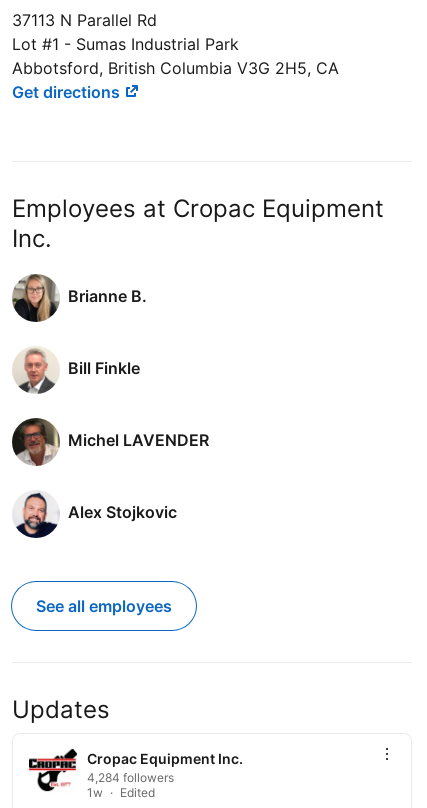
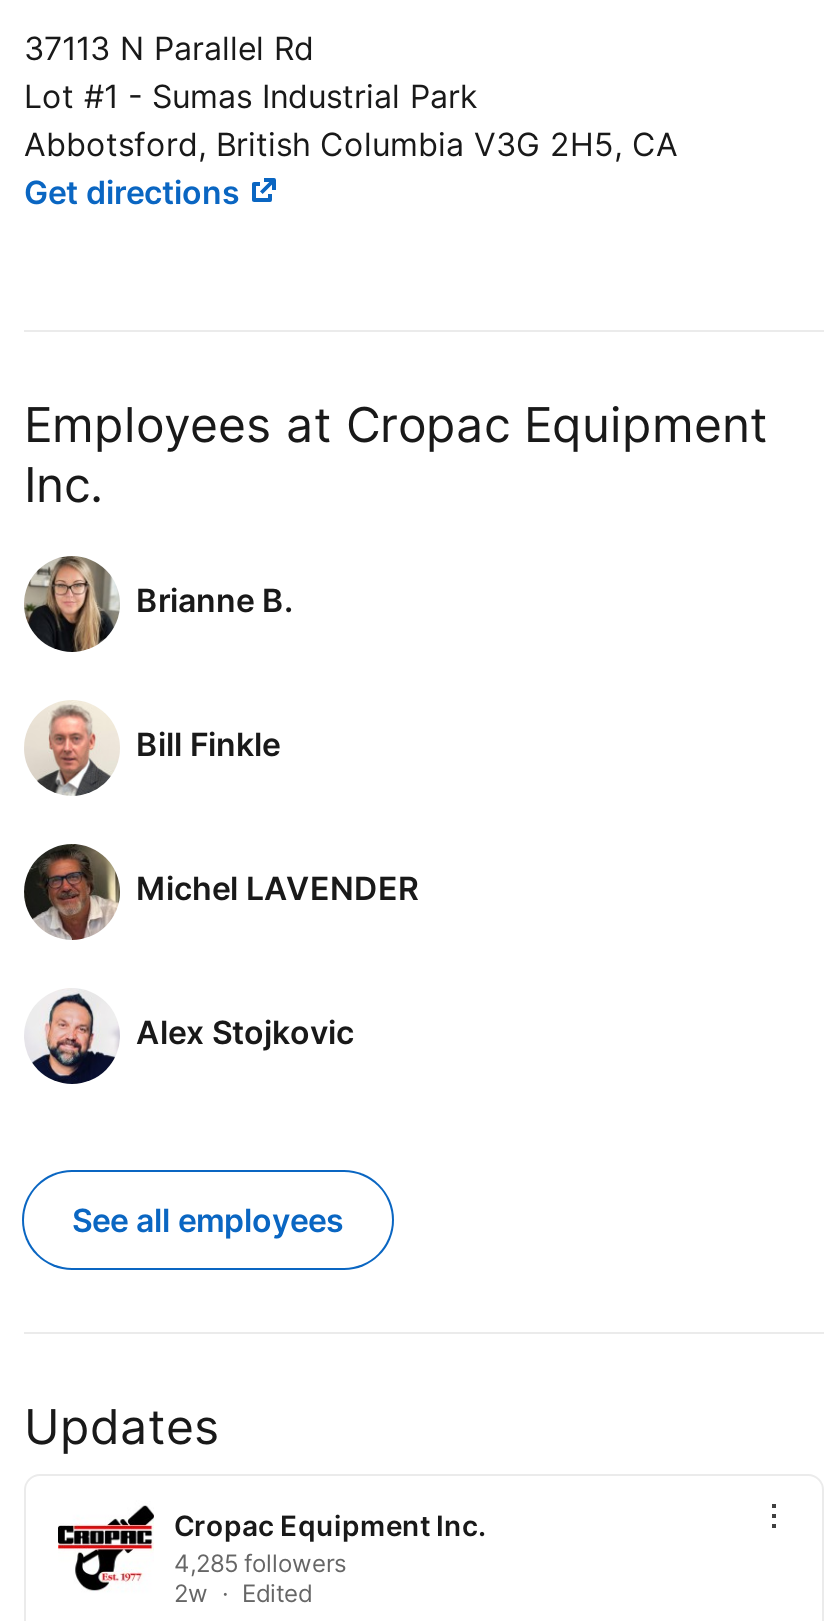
- 4,284 followers
- 1w
+ 4,285 followers
+ 2w
